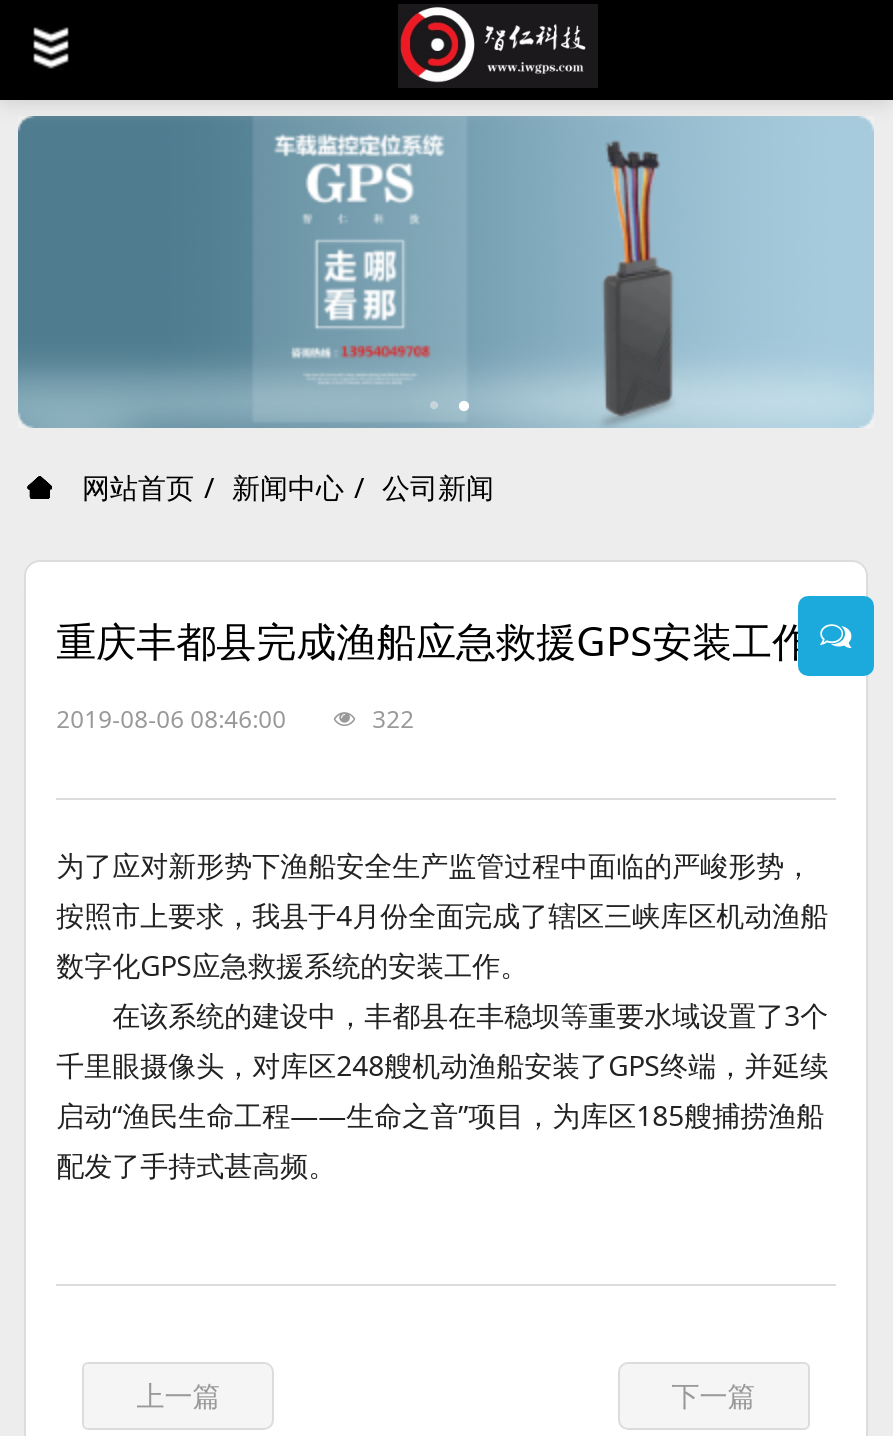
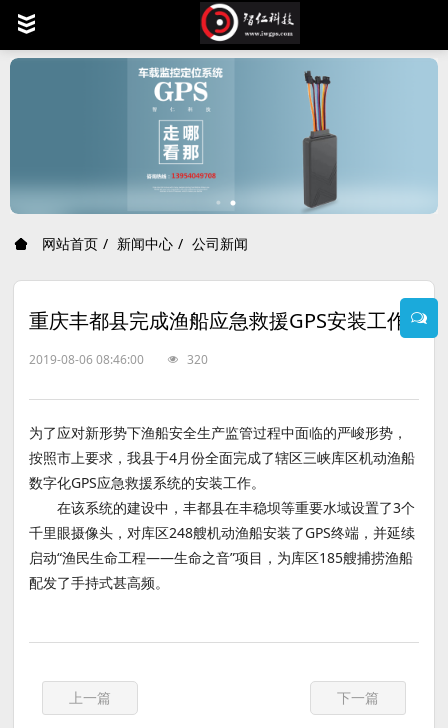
- 322
+ 320
